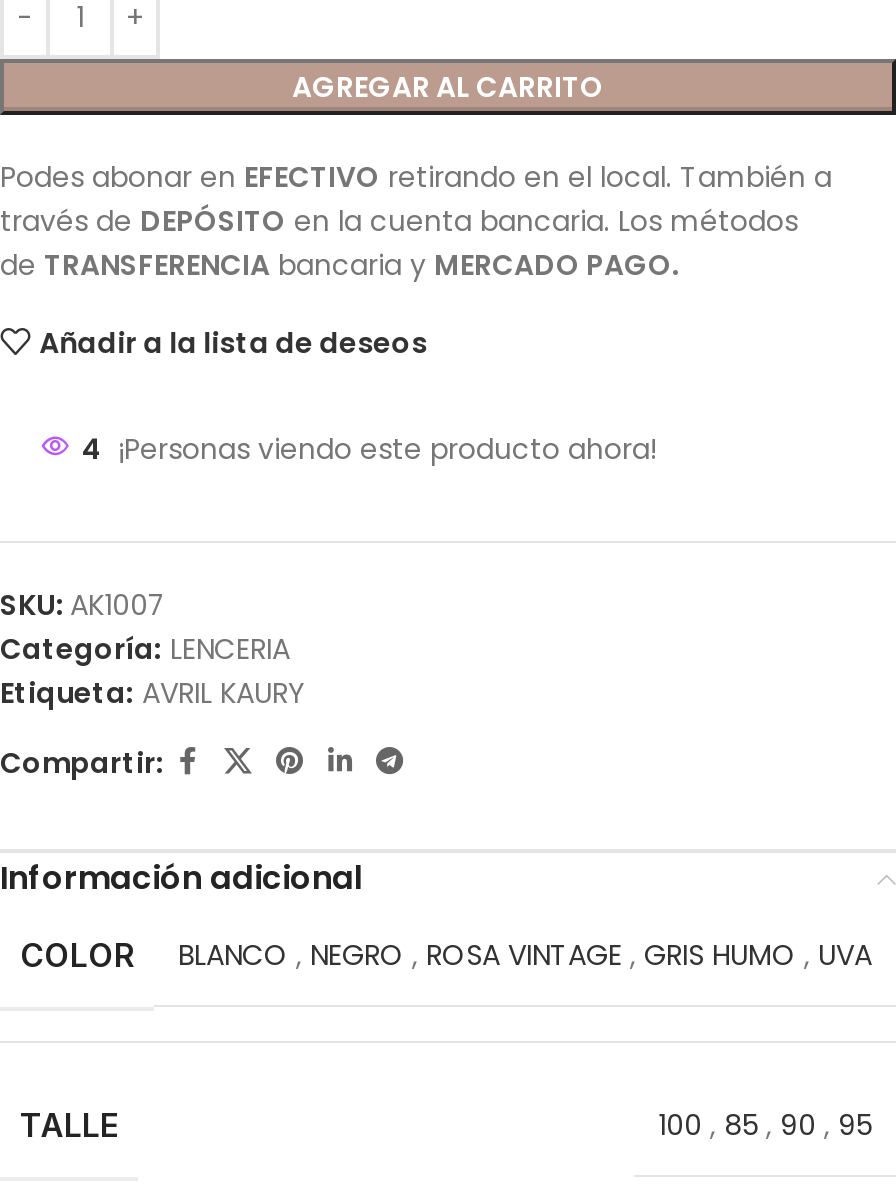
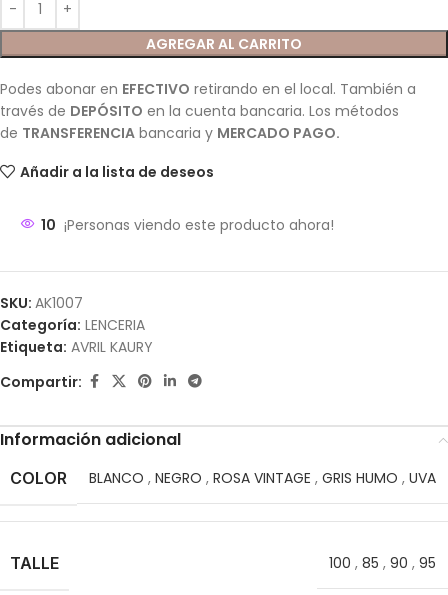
- 4 ¡Personas viendo este producto ahora!
+ 10 ¡Personas viendo este producto ahora!
